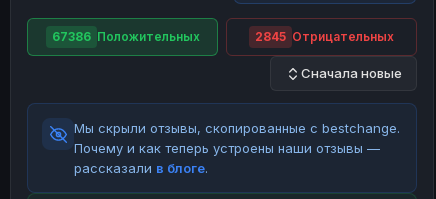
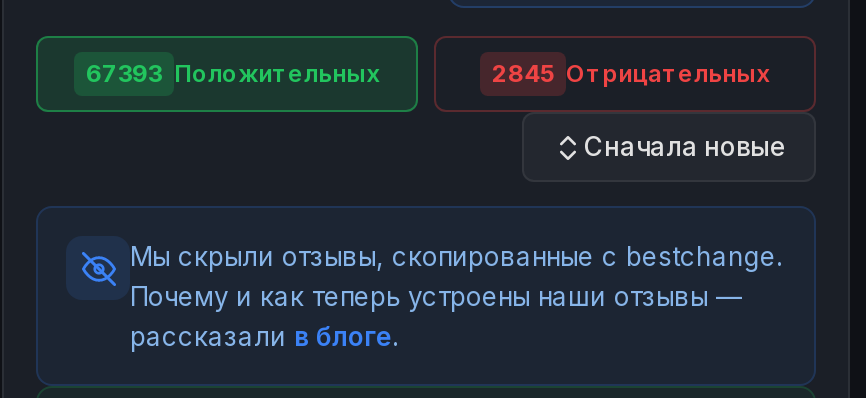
- 67386 Положительных
+ 67393 Положительных
